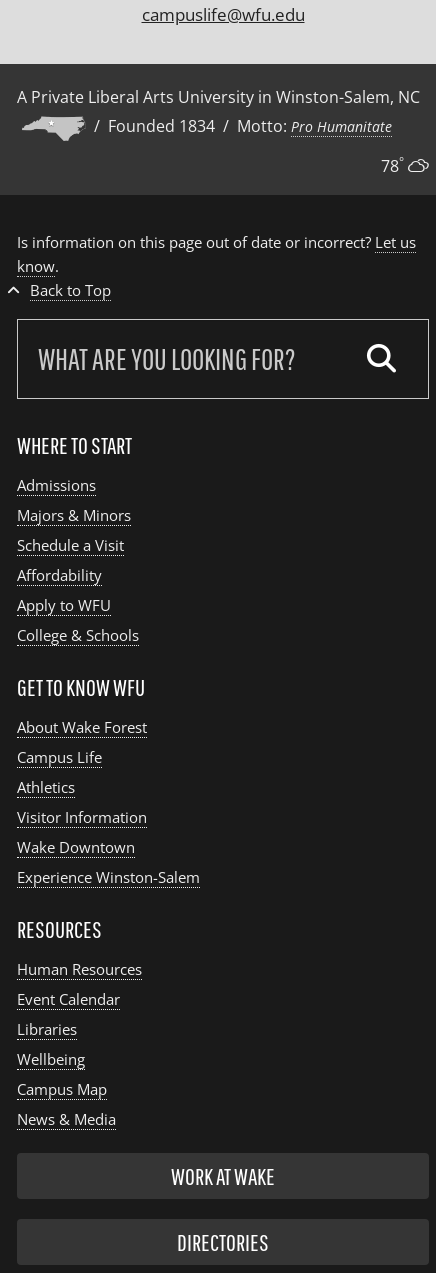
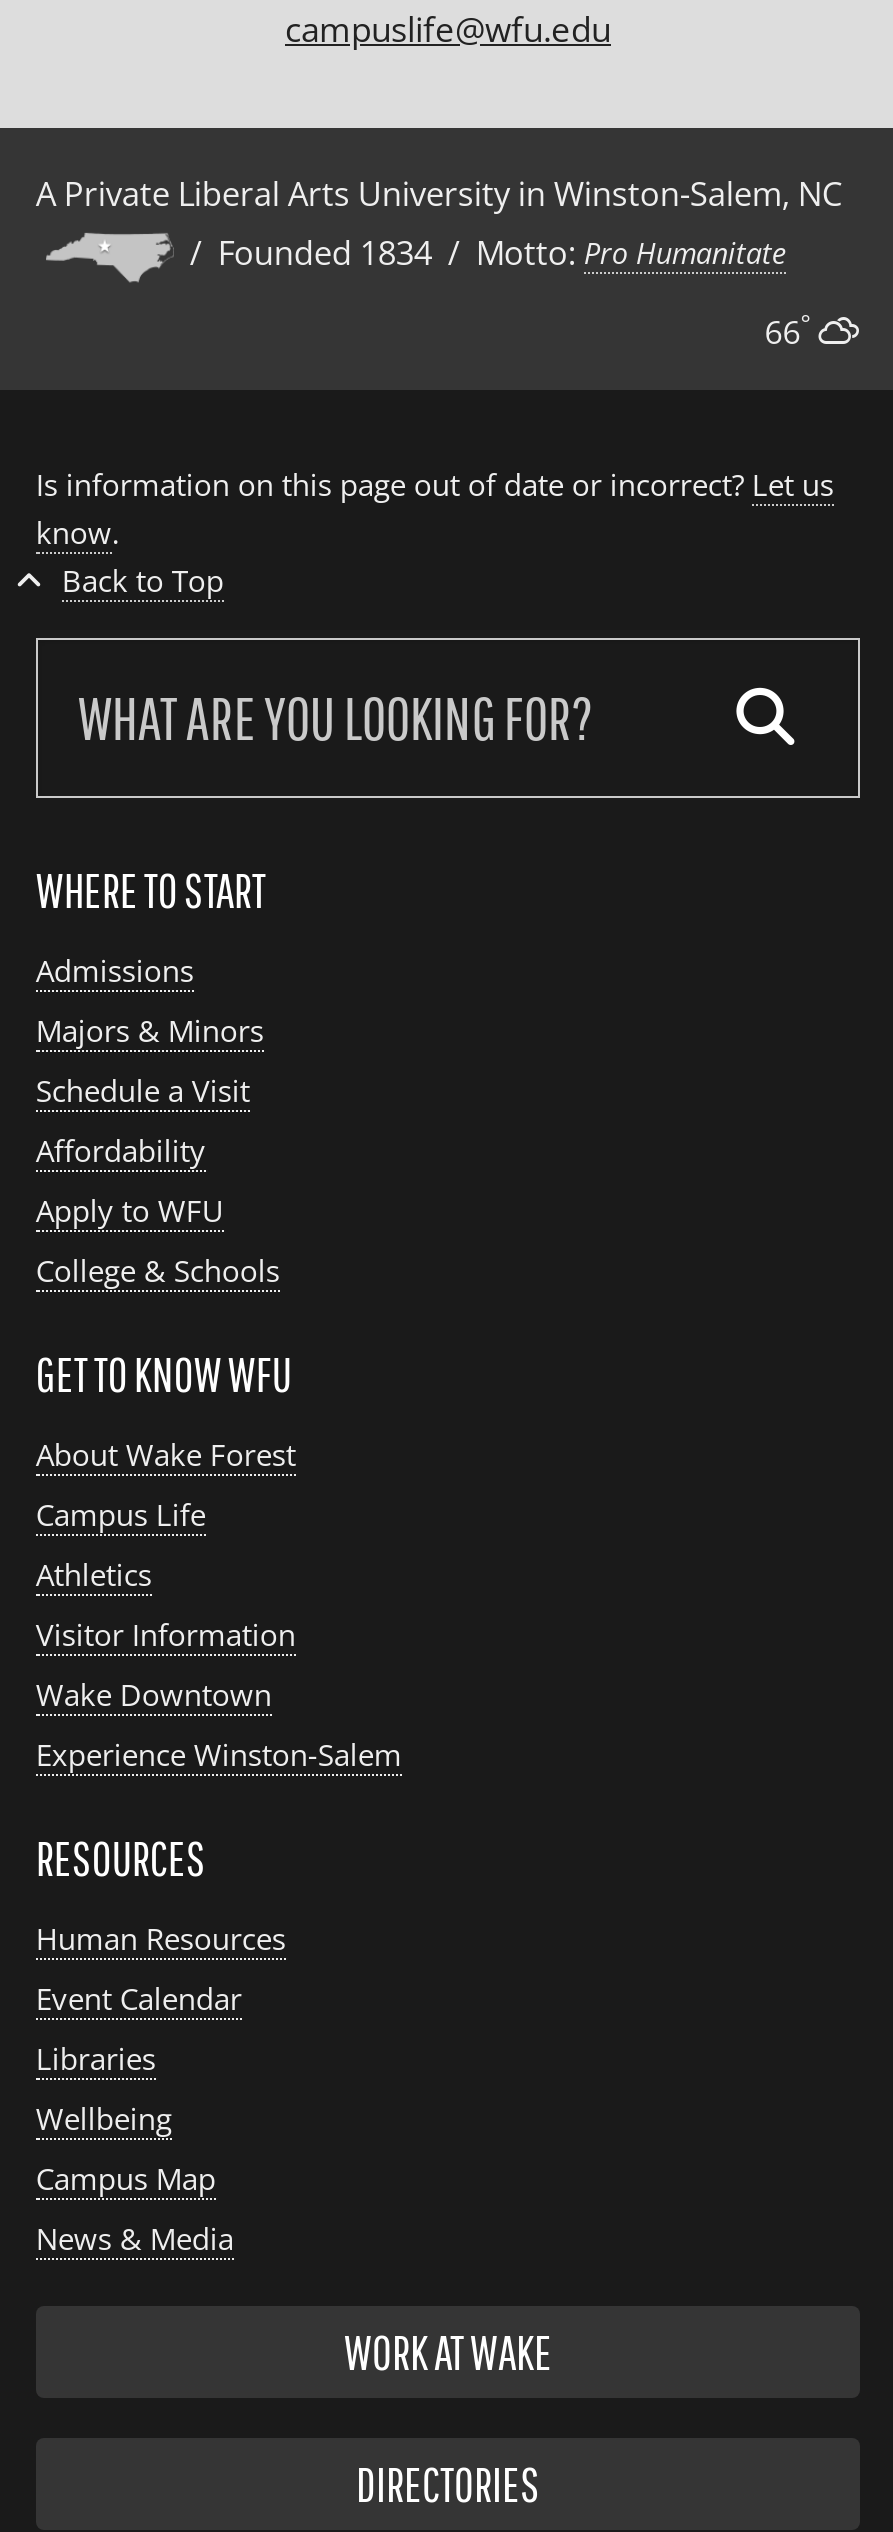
- 78°
+ 66°
